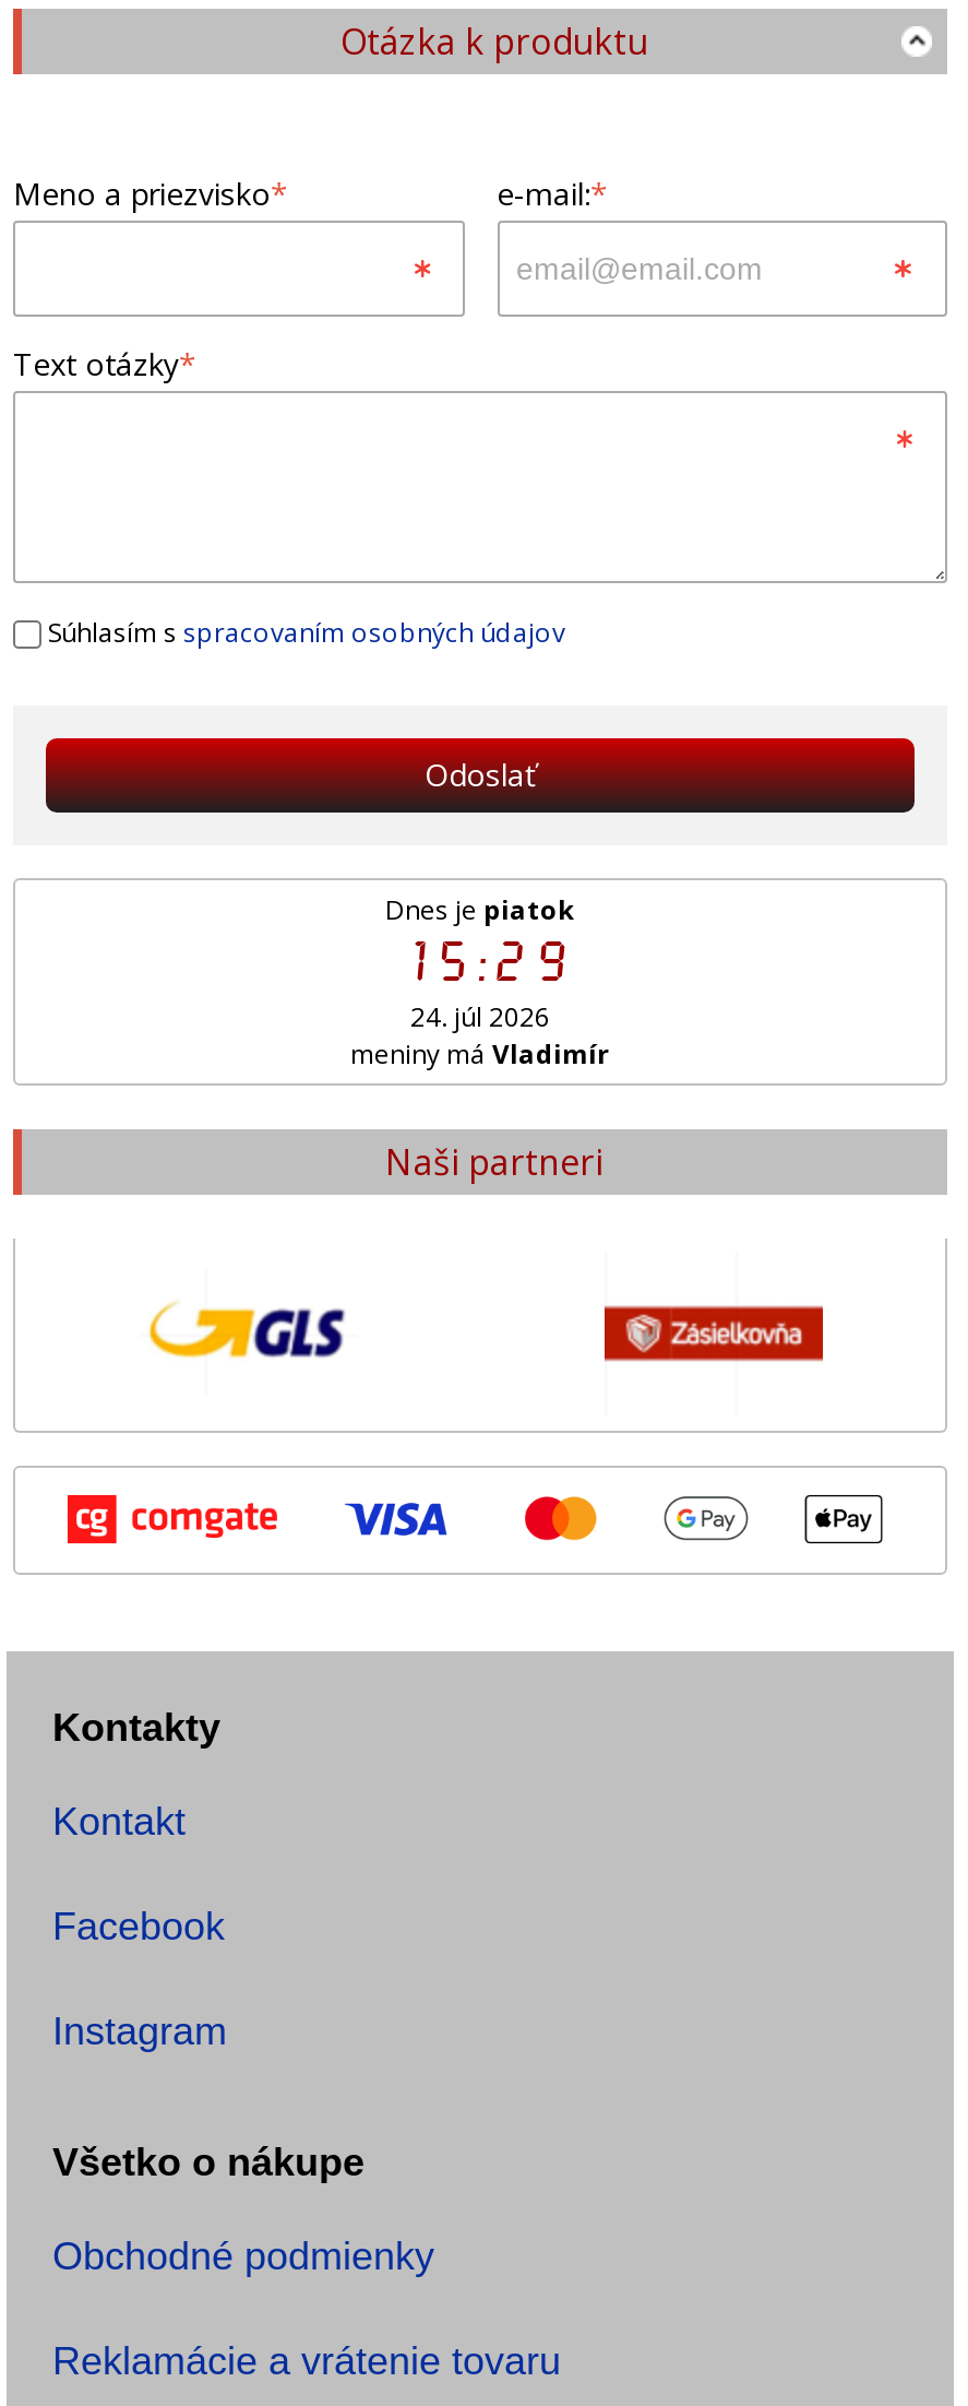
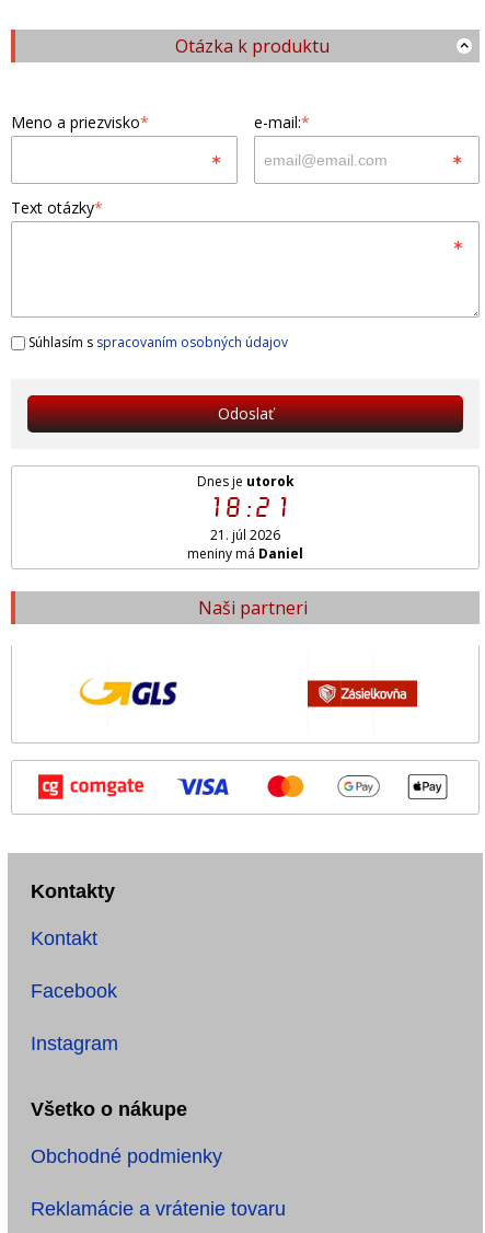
- Dnes je piatok
+ Dnes je utorok

- 15:29
+ 18:21

- 24. júl 2026
+ 21. júl 2026

- meniny má Vladimír
+ meniny má Daniel
